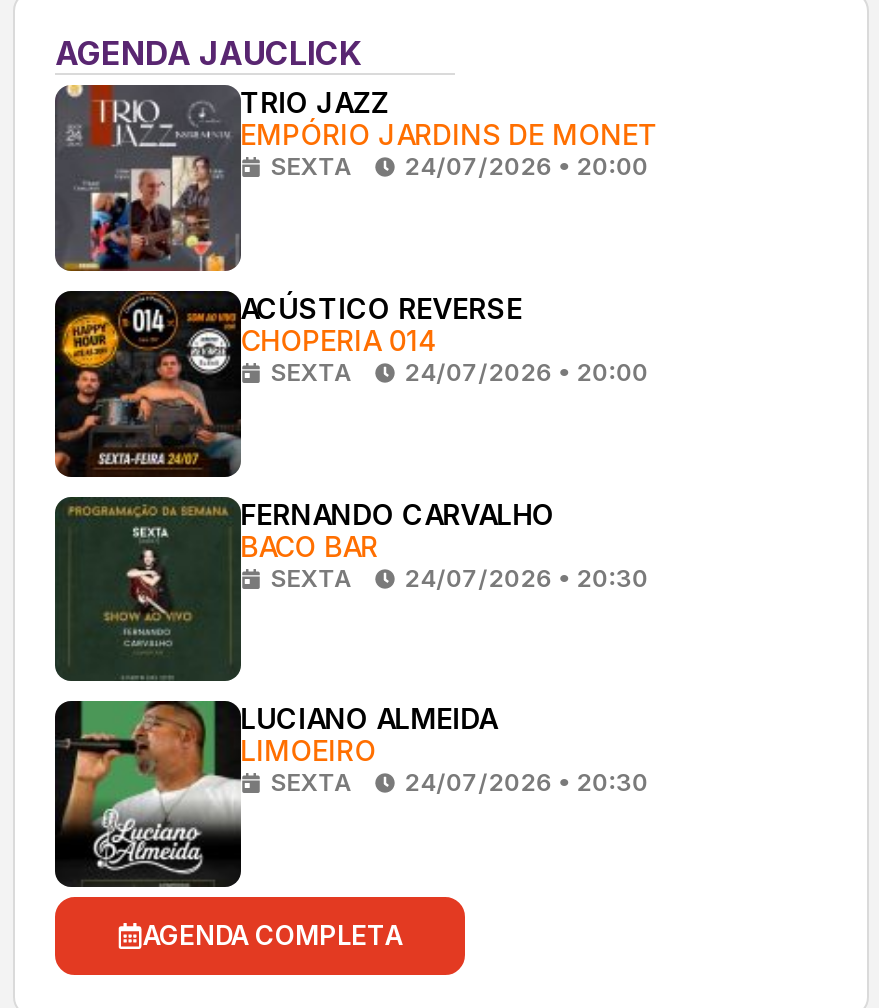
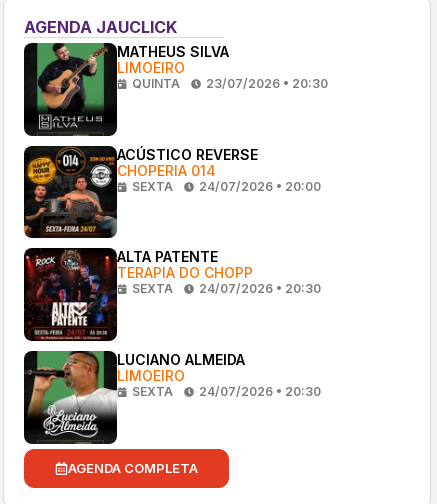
- [image]
- TRIO JAZZ
- EMPÓRIO JARDINS DE MONET
- SEXTA
- 24/07/2026 • 20:00
+ [image]
+ MATHEUS SILVA
+ LIMOEIRO
+ QUINTA
+ 23/07/2026 • 20:30

- [image]
- FERNANDO CARVALHO
- BACO BAR
+ [image]
+ ALTA PATENTE
+ TERAPIA DO CHOPP
